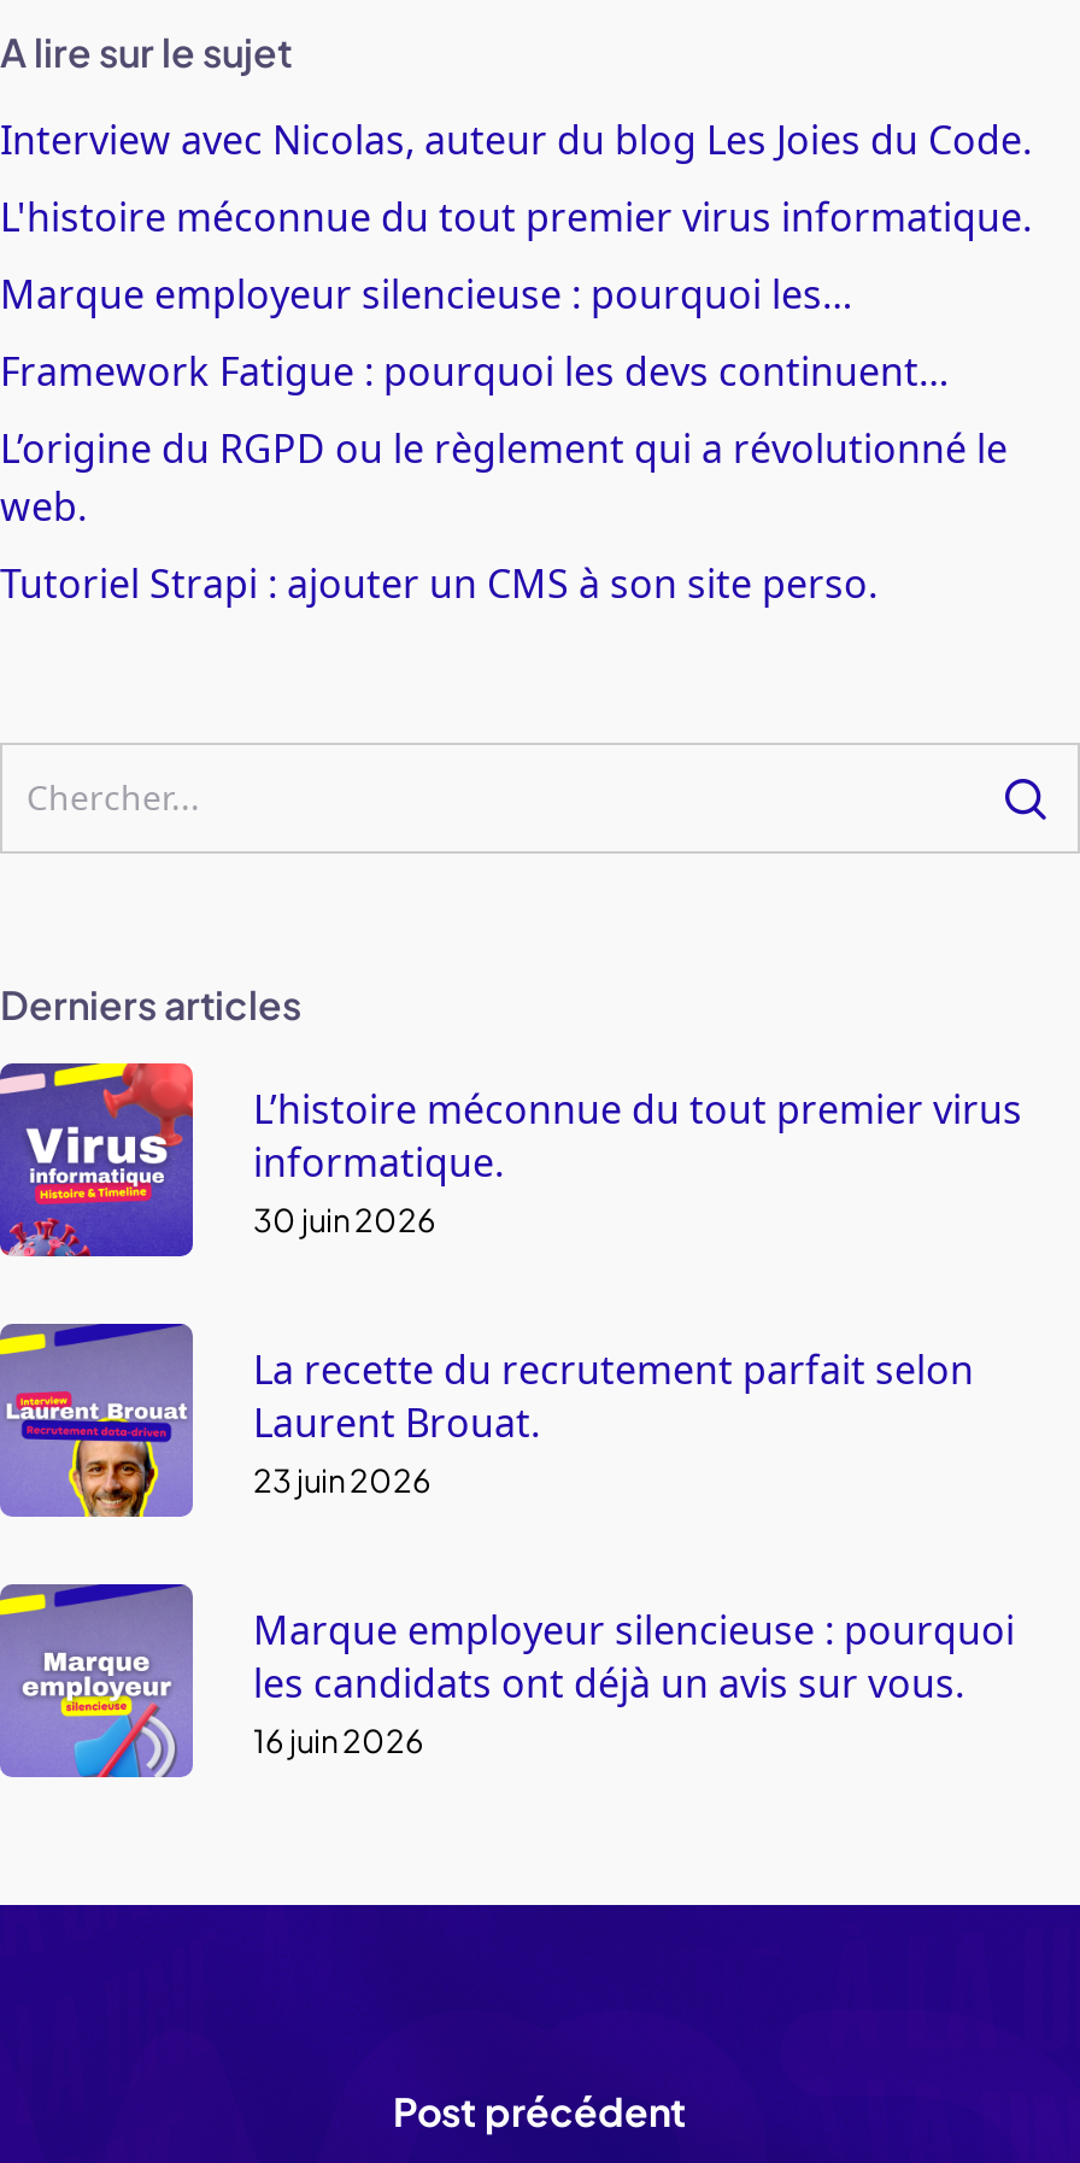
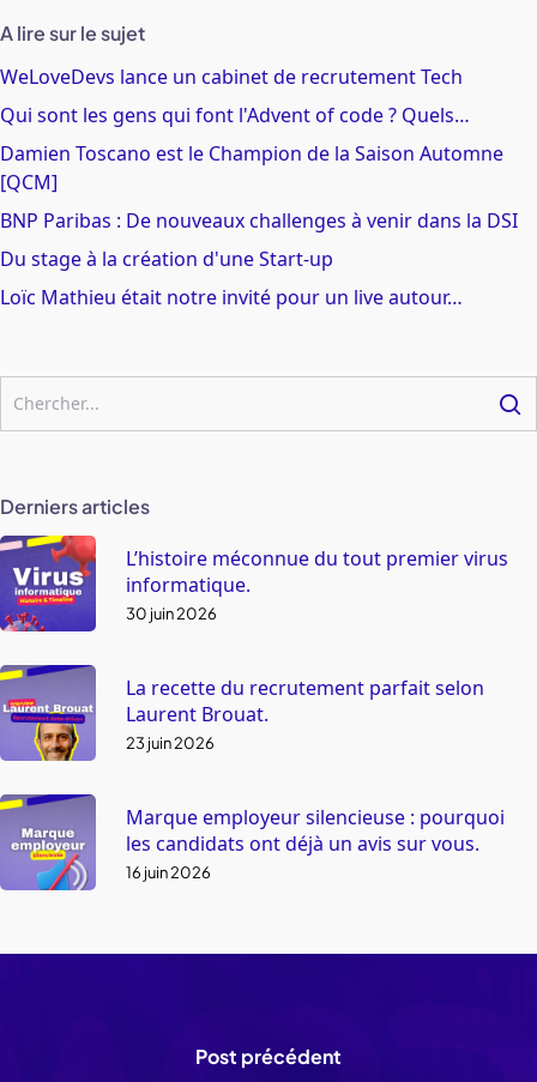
- Interview avec Nicolas, auteur du blog Les Joies du Code.
+ WeLoveDevs lance un cabinet de recrutement Tech

- L'histoire méconnue du tout premier virus informatique.
+ Qui sont les gens qui font l'Advent of code ? Quels…

- Marque employeur silencieuse : pourquoi les…
+ Damien Toscano est le Champion de la Saison Automne
+ [QCM]

- Framework Fatigue : pourquoi les devs continuent…
+ BNP Paribas : De nouveaux challenges à venir dans la DSI

- L’origine du RGPD ou le règlement qui a révolutionné le
- web.
+ Du stage à la création d'une Start-up

- Tutoriel Strapi : ajouter un CMS à son site perso.
+ Loïc Mathieu était notre invité pour un live autour…
